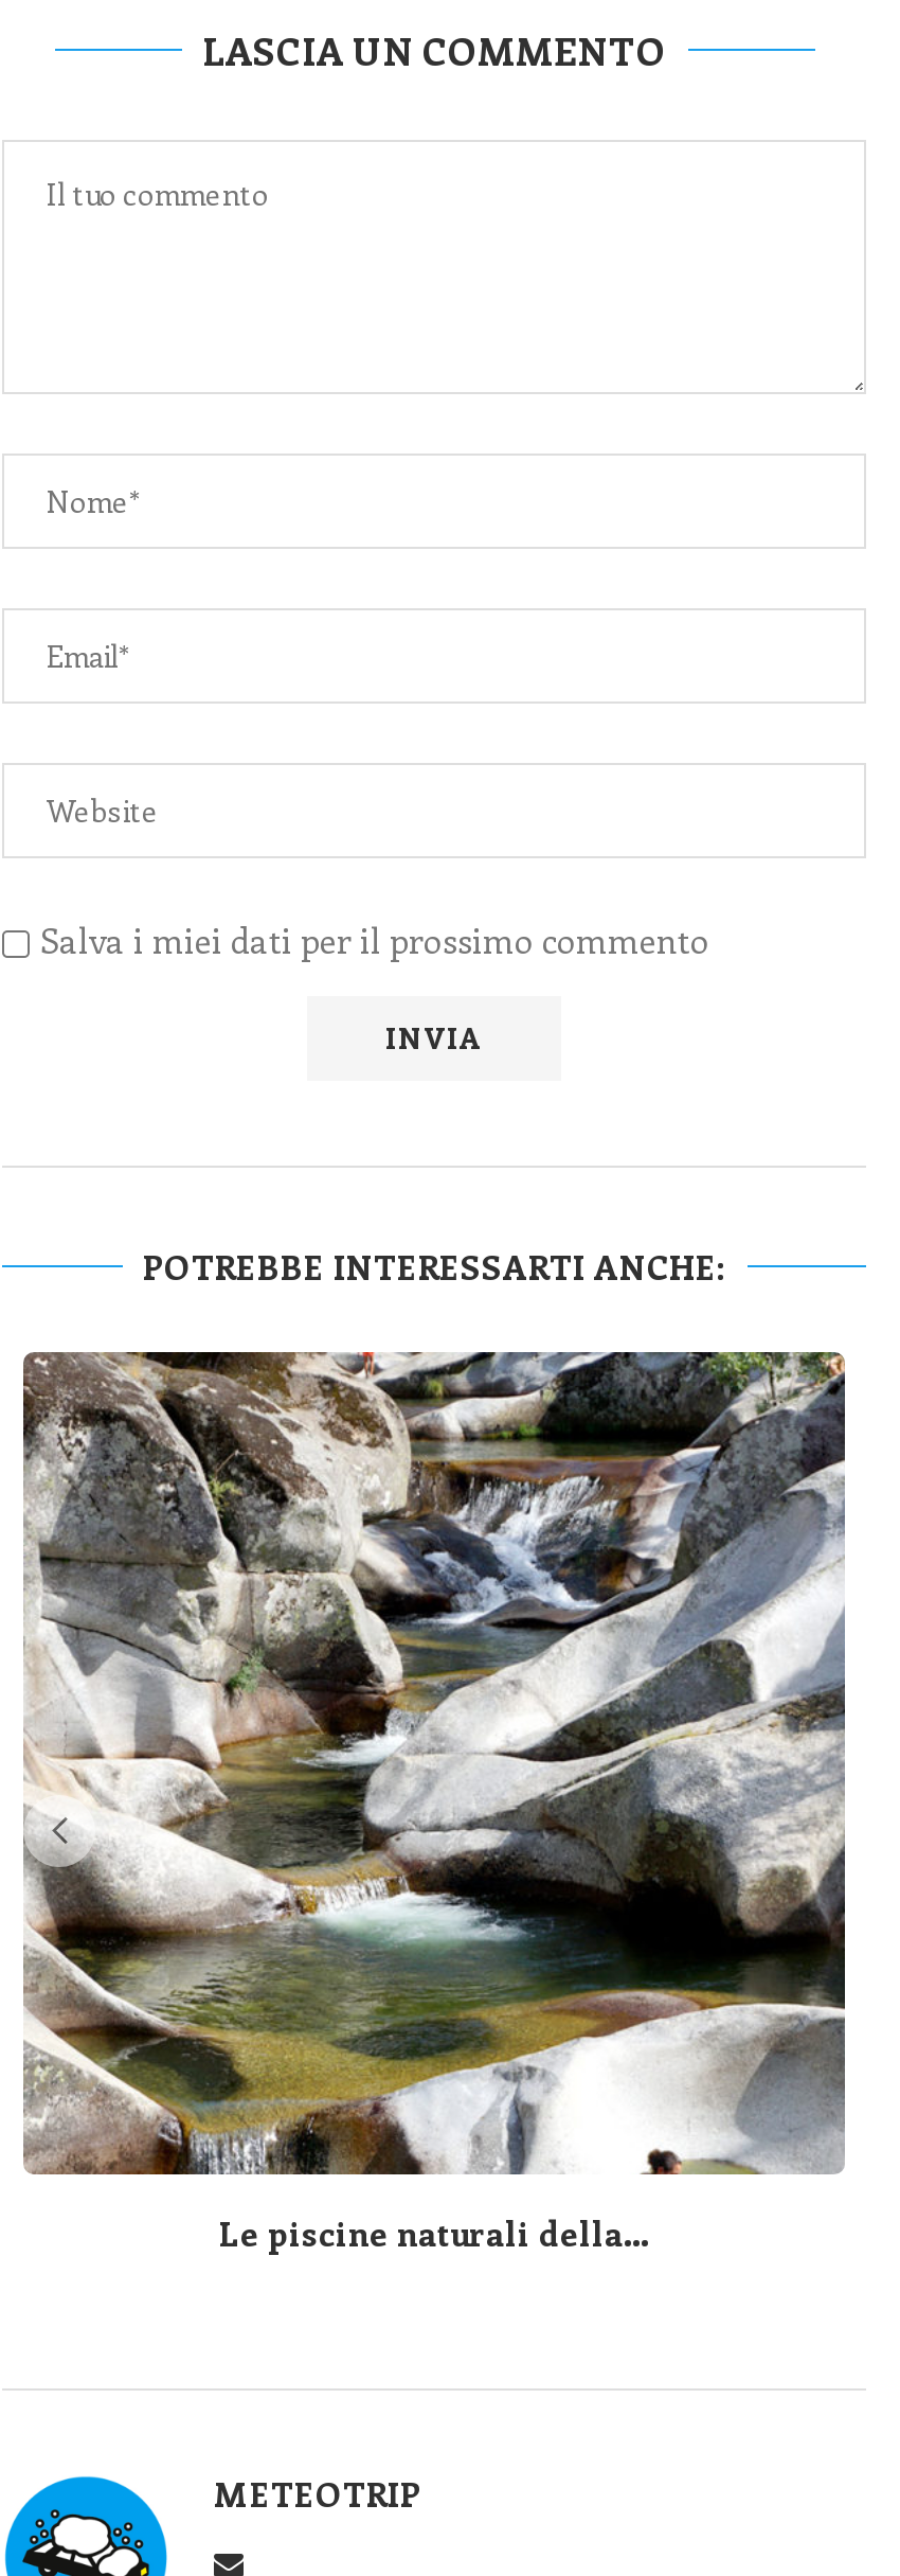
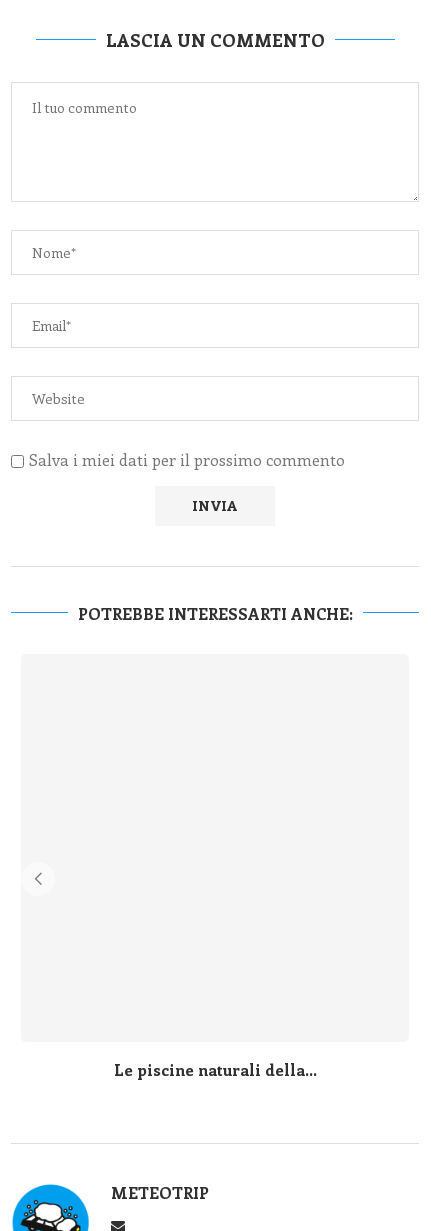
- [image]
